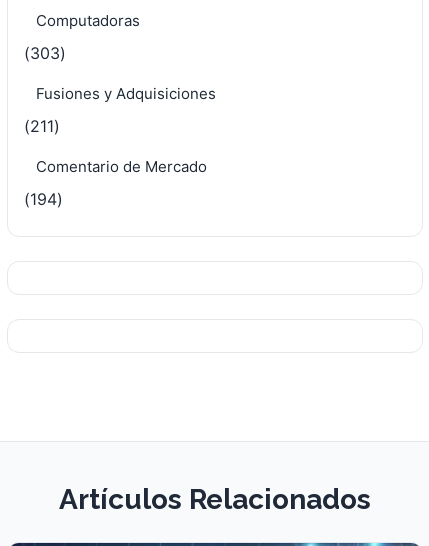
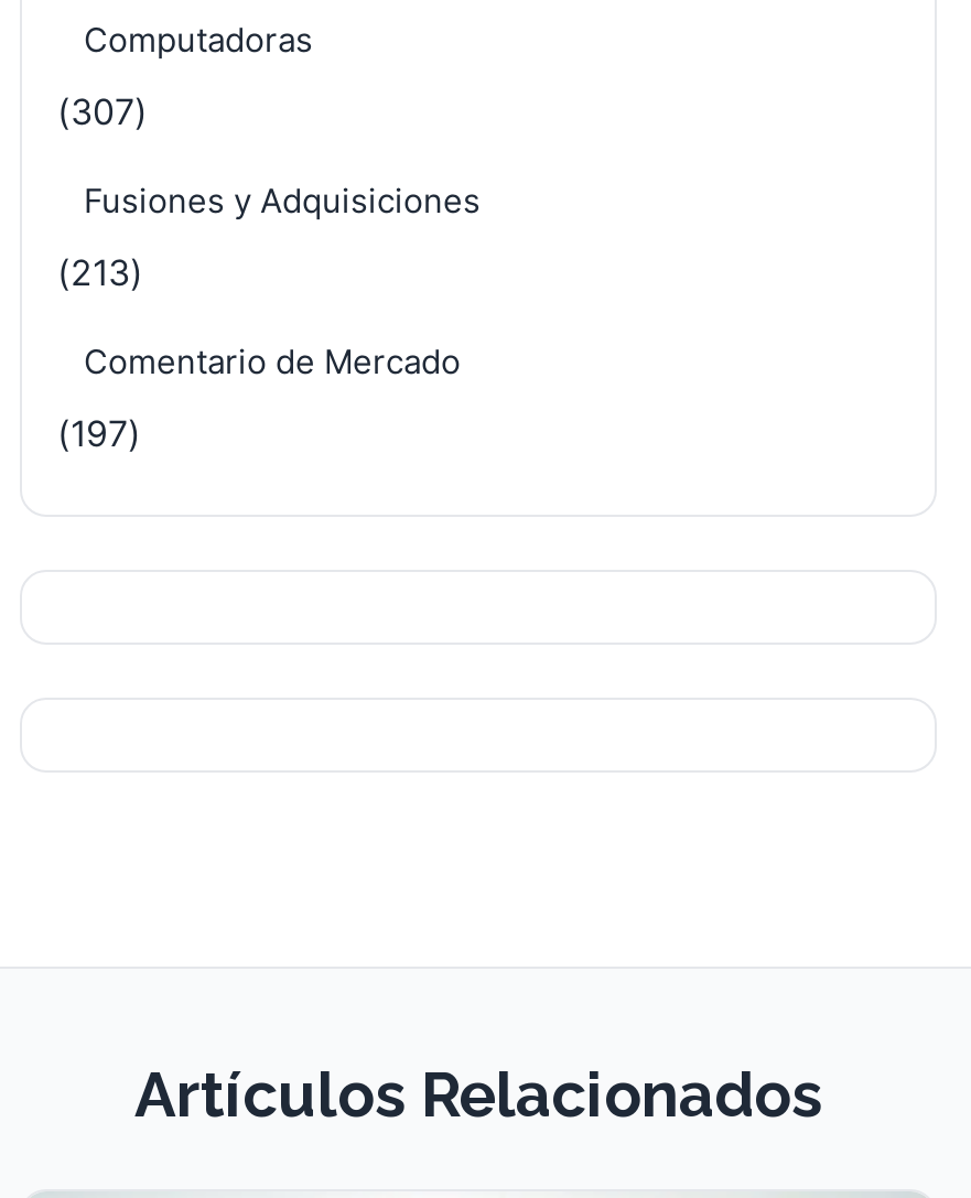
- (303)
+ (307)

- (211)
+ (213)

- (194)
+ (197)
